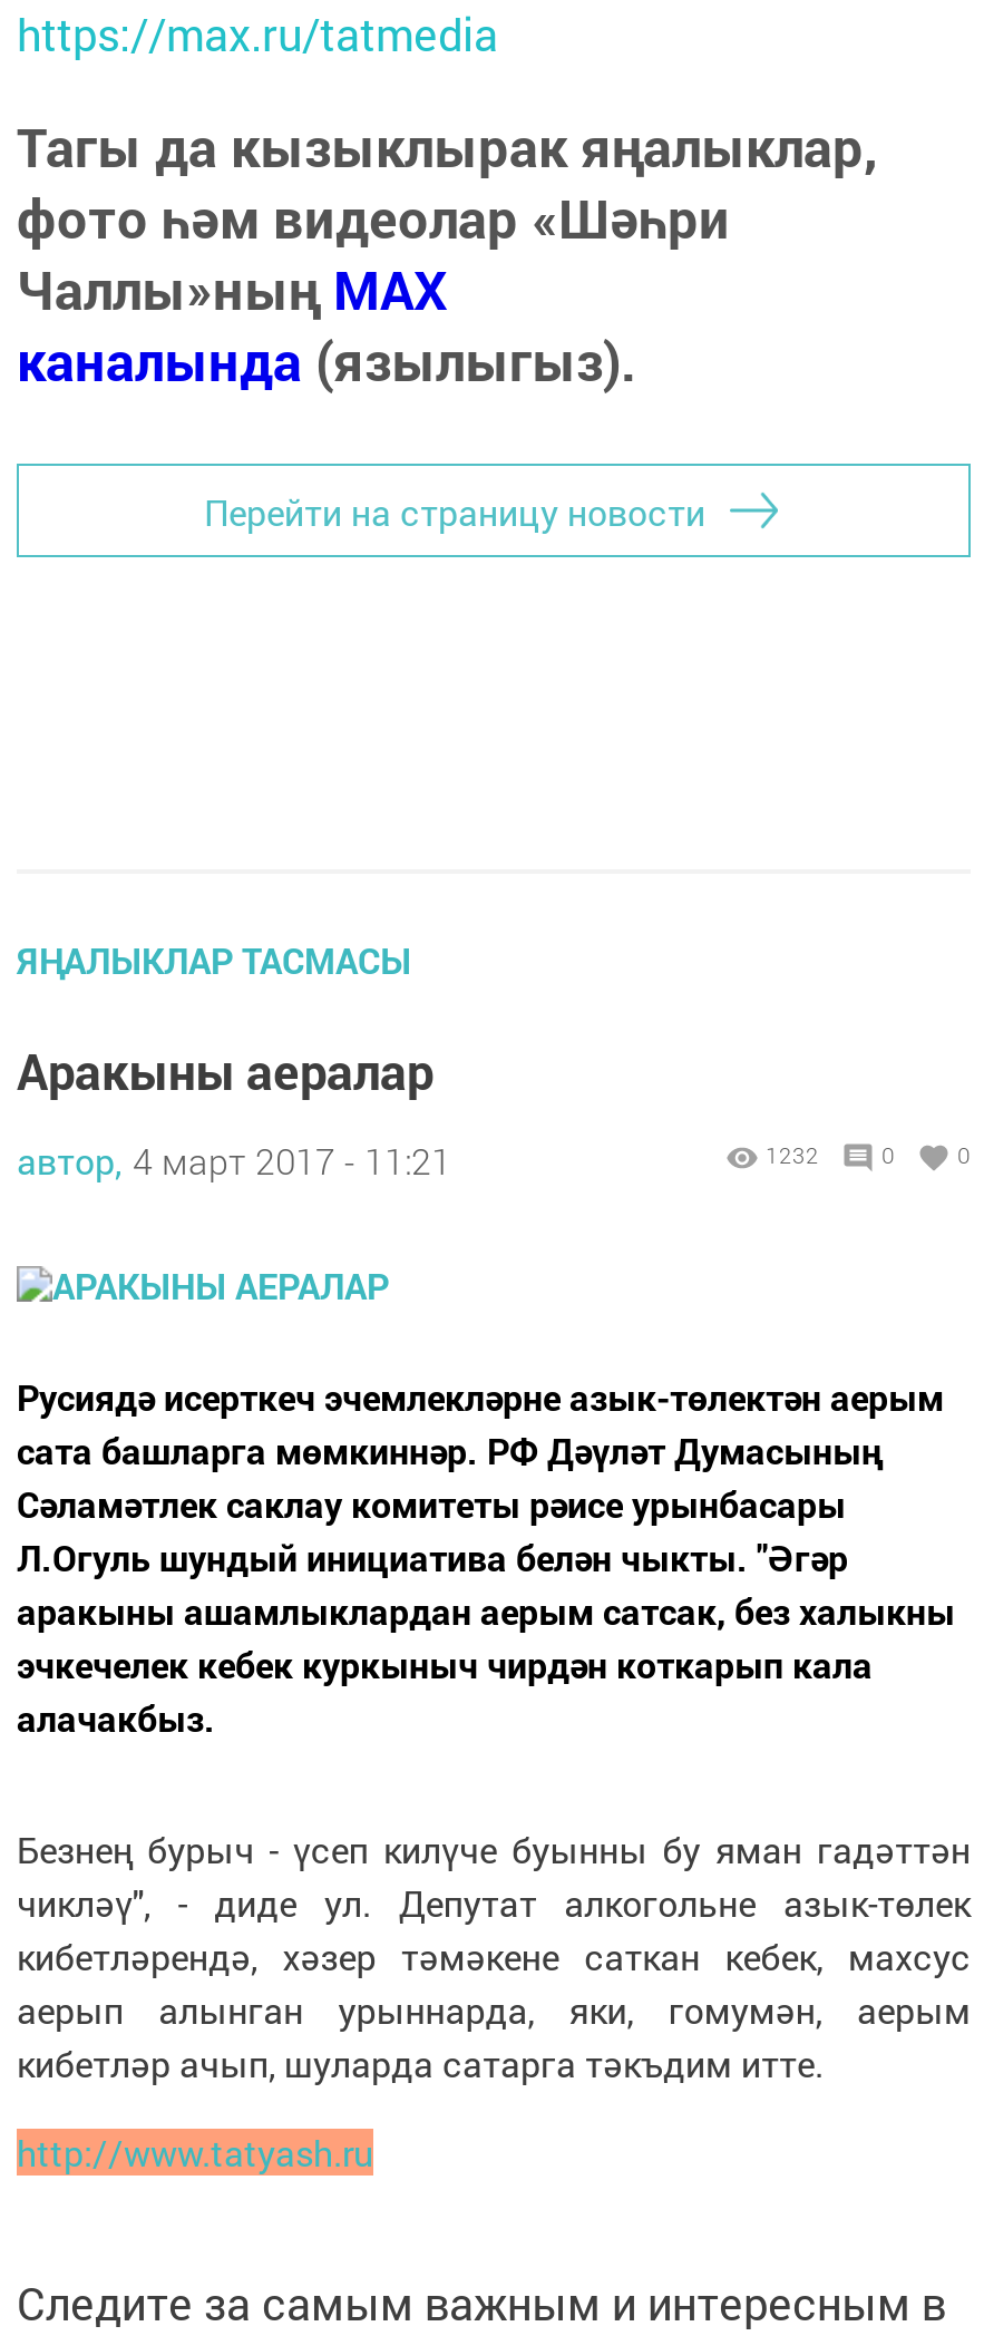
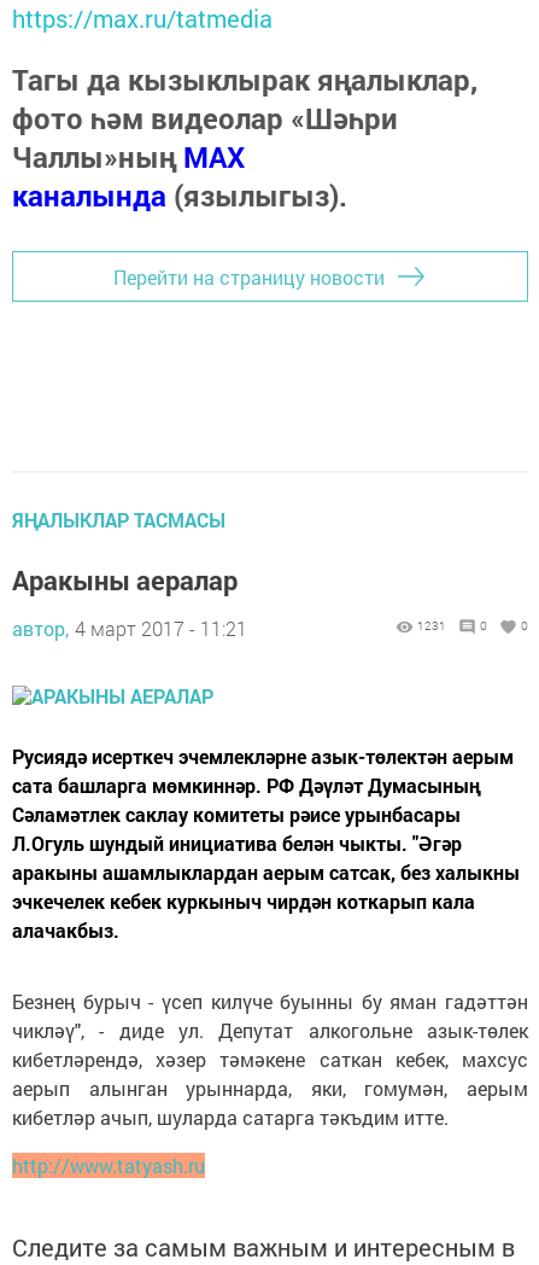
- 1232
+ 1231
